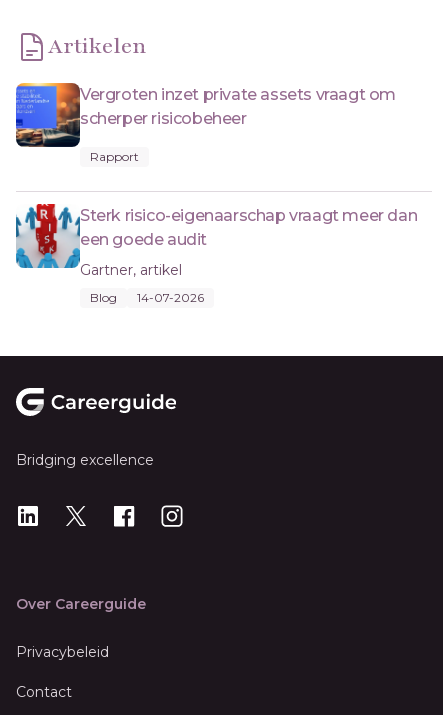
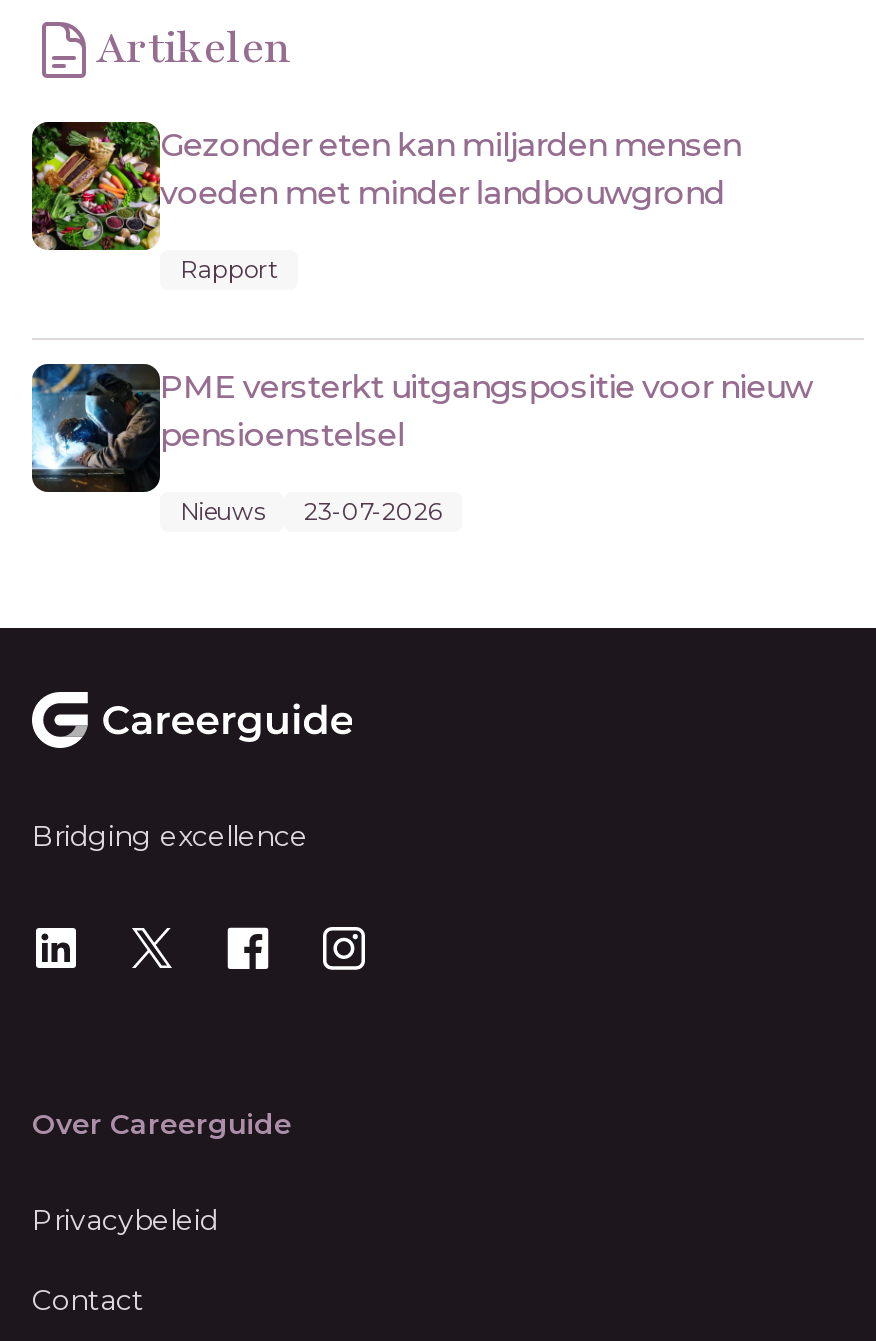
- [image]
- Vergroten inzet private assets vraagt om
- scherper risicobeheer
+ [image]
+ Gezonder eten kan miljarden mensen
+ voeden met minder landbouwgrond

- [image]
- Sterk risico-eigenaarschap vraagt meer dan
- een goede audit
- Gartner, artikel
- Blog
- 14-07-2026
+ [image]
+ PME versterkt uitgangspositie voor nieuw
+ pensioenstelsel
+ Nieuws
+ 23-07-2026
